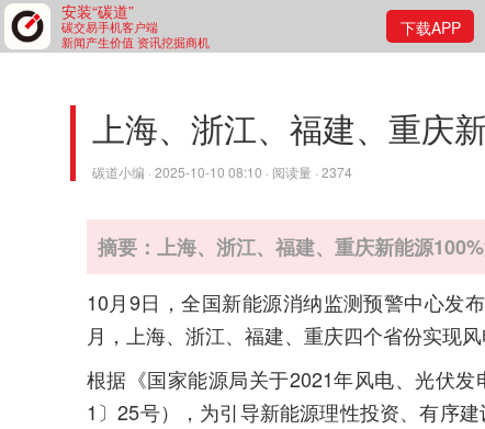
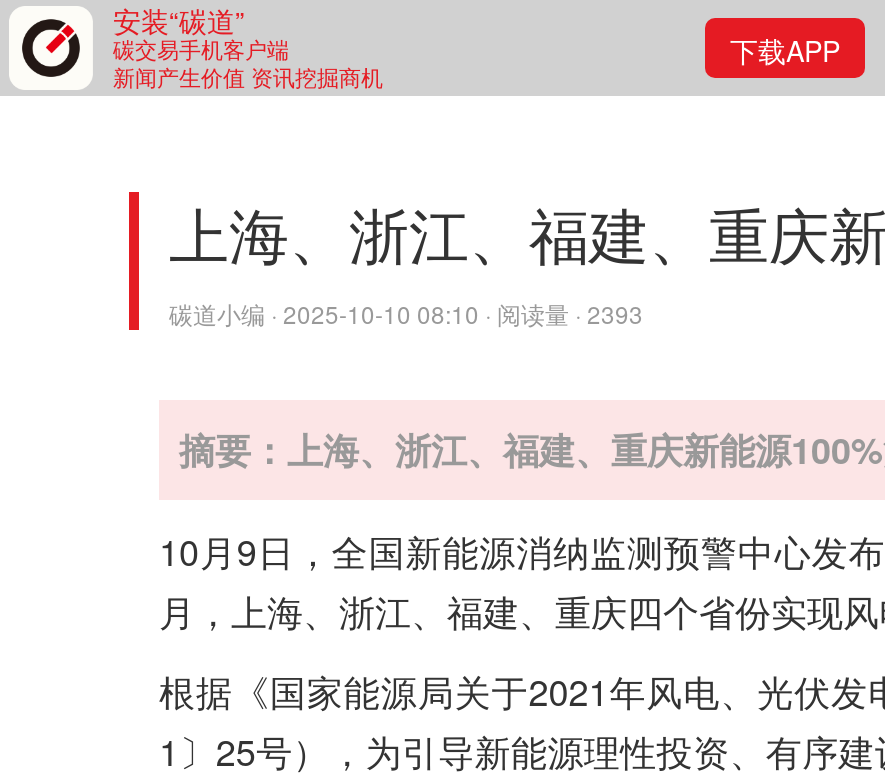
- 碳道小编 · 2025-10-10 08:10 · 阅读量 · 2374
+ 碳道小编 · 2025-10-10 08:10 · 阅读量 · 2393
